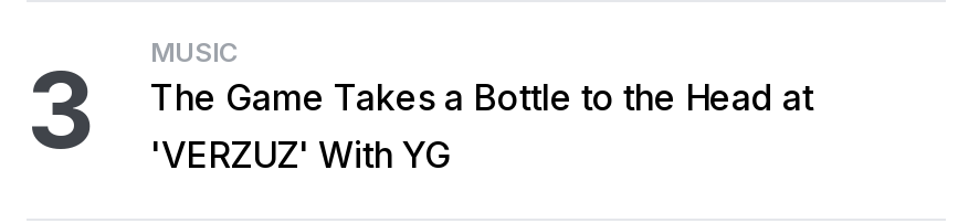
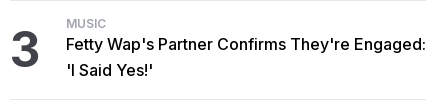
- The Game Takes a Bottle to the Head at
- 'VERZUZ' With YG
+ Fetty Wap's Partner Confirms They're Engaged:
+ 'I Said Yes!'
